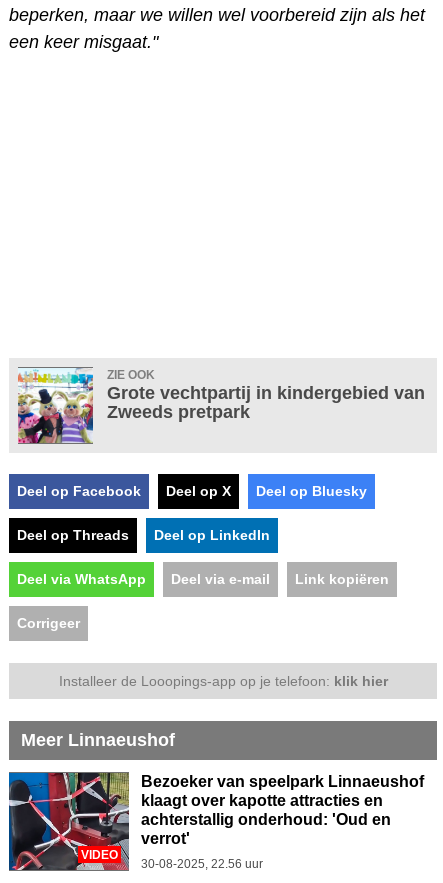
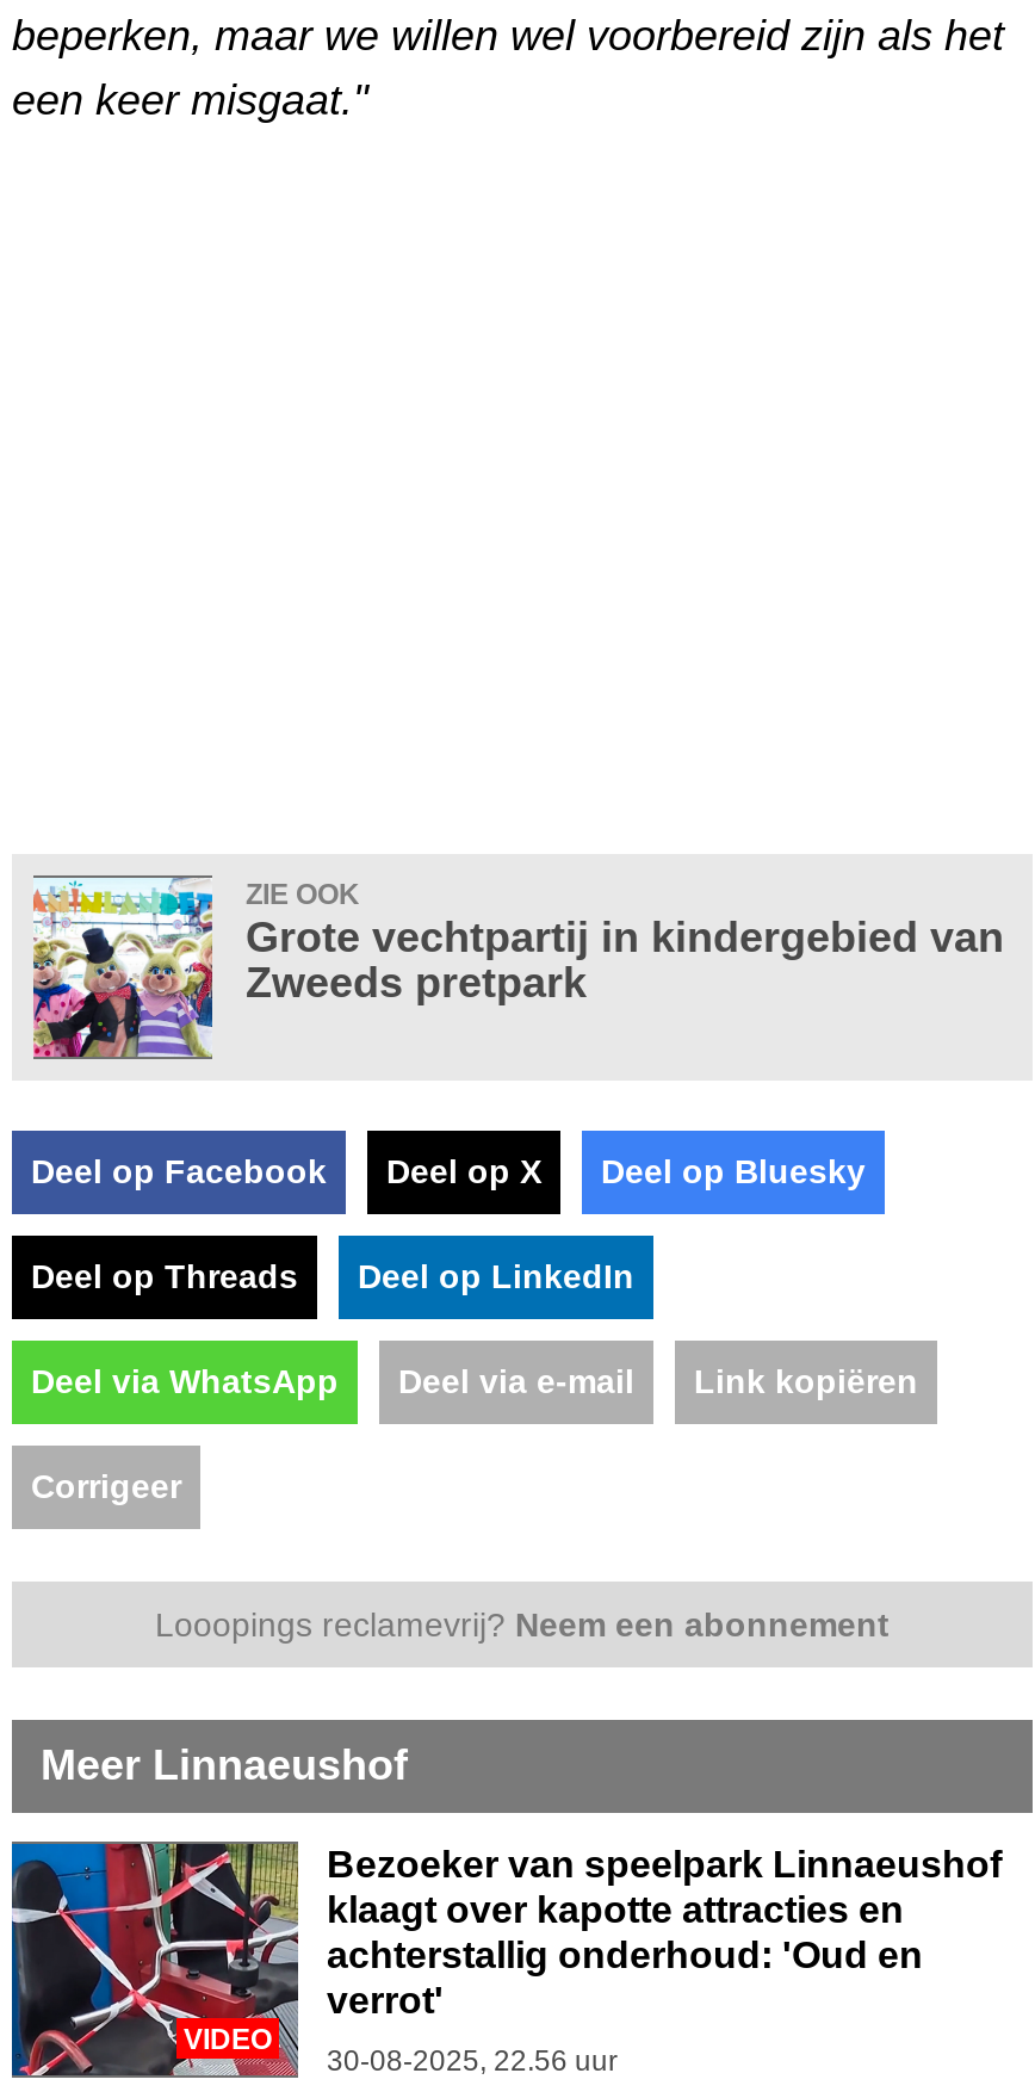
- Installeer de Looopings-app op je telefoon: klik hier
+ Looopings reclamevrij? Neem een abonnement
